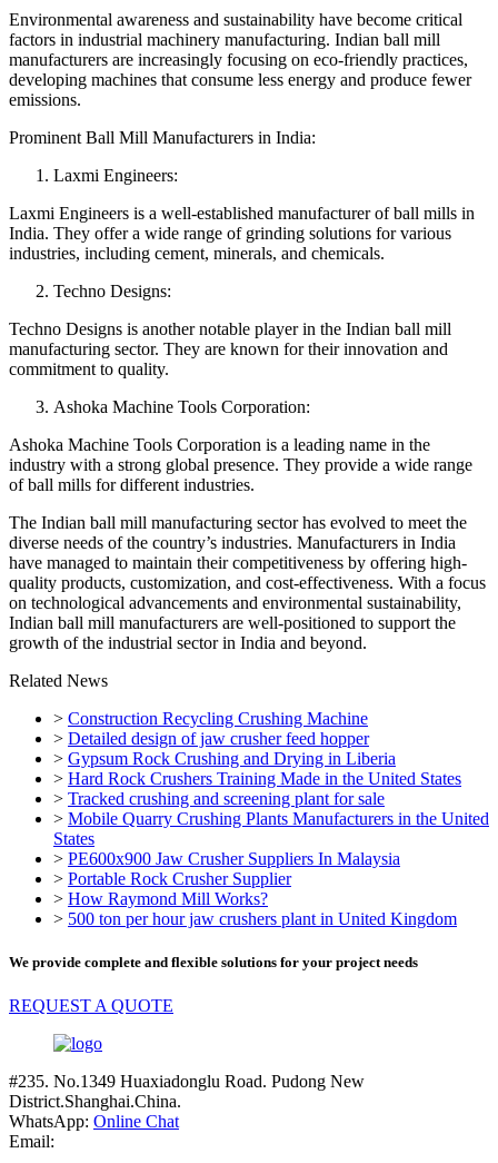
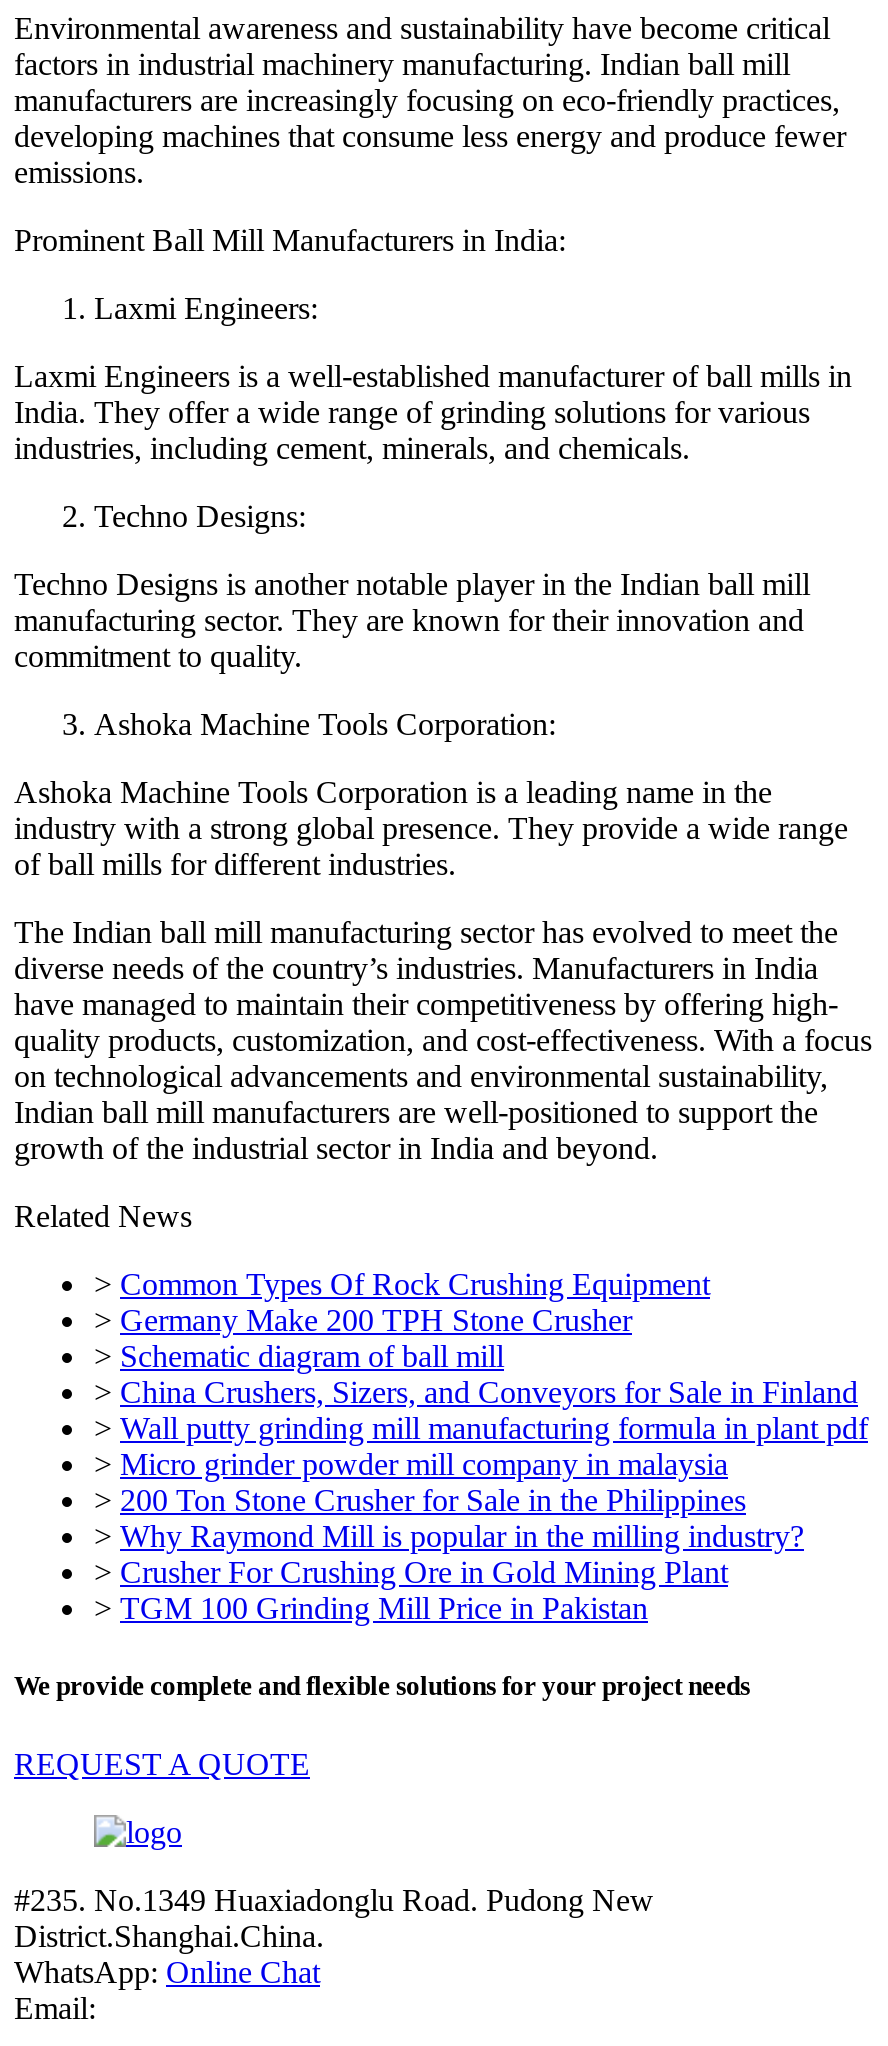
- > Construction Recycling Crushing Machine
- > Detailed design of jaw crusher feed hopper
- > Gypsum Rock Crushing and Drying in Liberia
- > Hard Rock Crushers Training Made in the United States
- > Tracked crushing and screening plant for sale
- > Mobile Quarry Crushing Plants Manufacturers in the United
- States
- > PE600x900 Jaw Crusher Suppliers In Malaysia
- > Portable Rock Crusher Supplier
- > How Raymond Mill Works?
- > 500 ton per hour jaw crushers plant in United Kingdom
+ > Common Types Of Rock Crushing Equipment
+ > Germany Make 200 TPH Stone Crusher
+ > Schematic diagram of ball mill
+ > China Crushers, Sizers, and Conveyors for Sale in Finland
+ > Wall putty grinding mill manufacturing formula in plant pdf
+ > Micro grinder powder mill company in malaysia
+ > 200 Ton Stone Crusher for Sale in the Philippines
+ > Why Raymond Mill is popular in the milling industry?
+ > Crusher For Crushing Ore in Gold Mining Plant
+ > TGM 100 Grinding Mill Price in Pakistan
